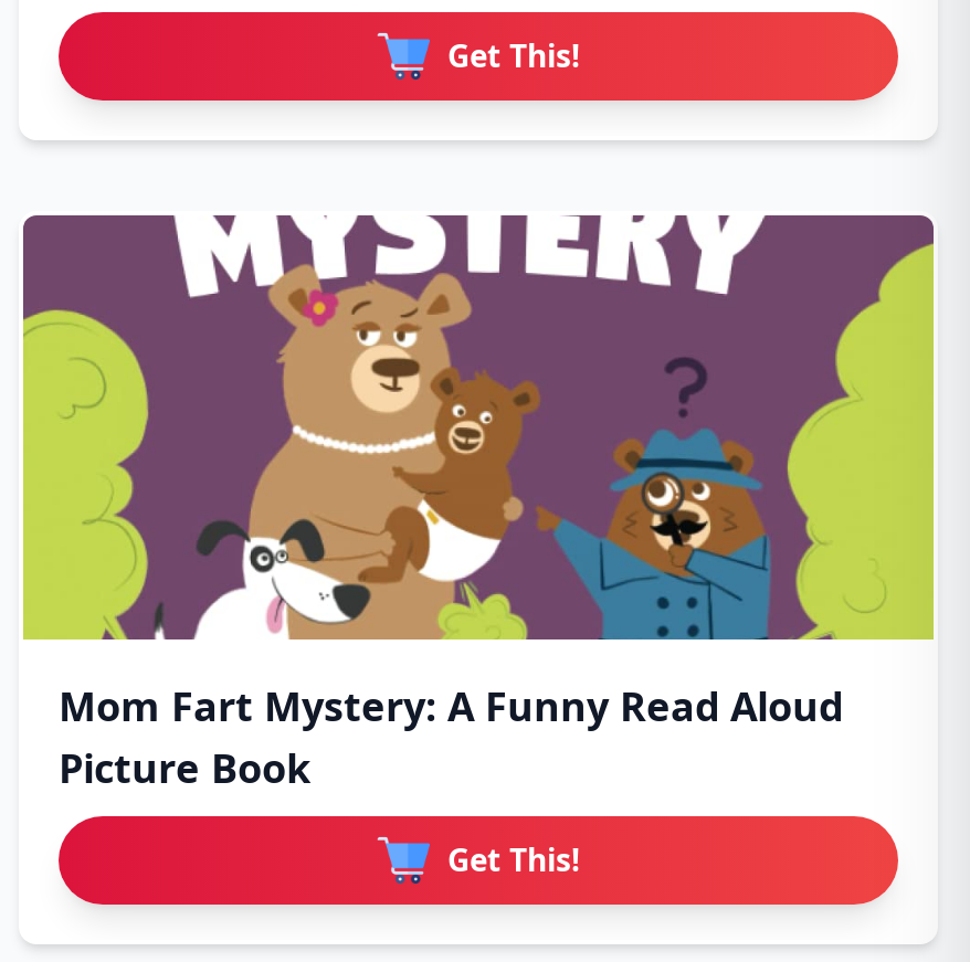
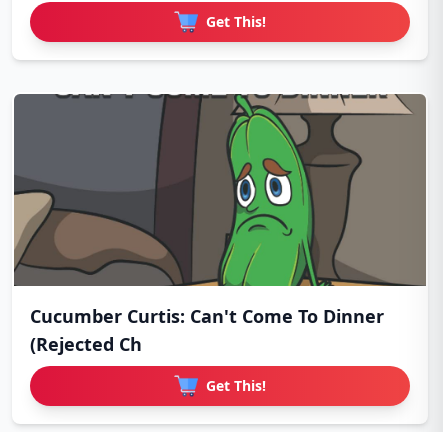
- [image]
- Mom Fart Mystery: A Funny Read Aloud
- Picture Book
+ [image]
+ Cucumber Curtis: Can't Come To Dinner
+ (Rejected Ch
